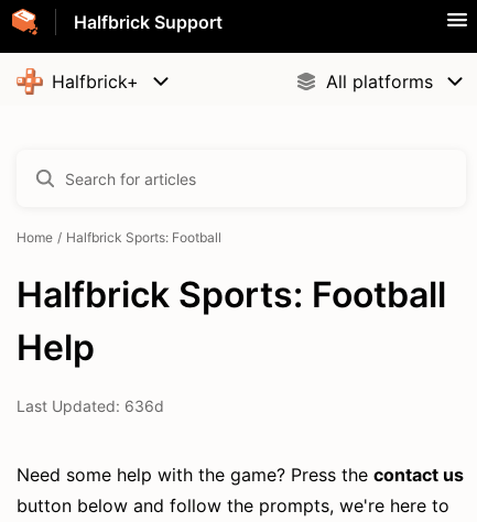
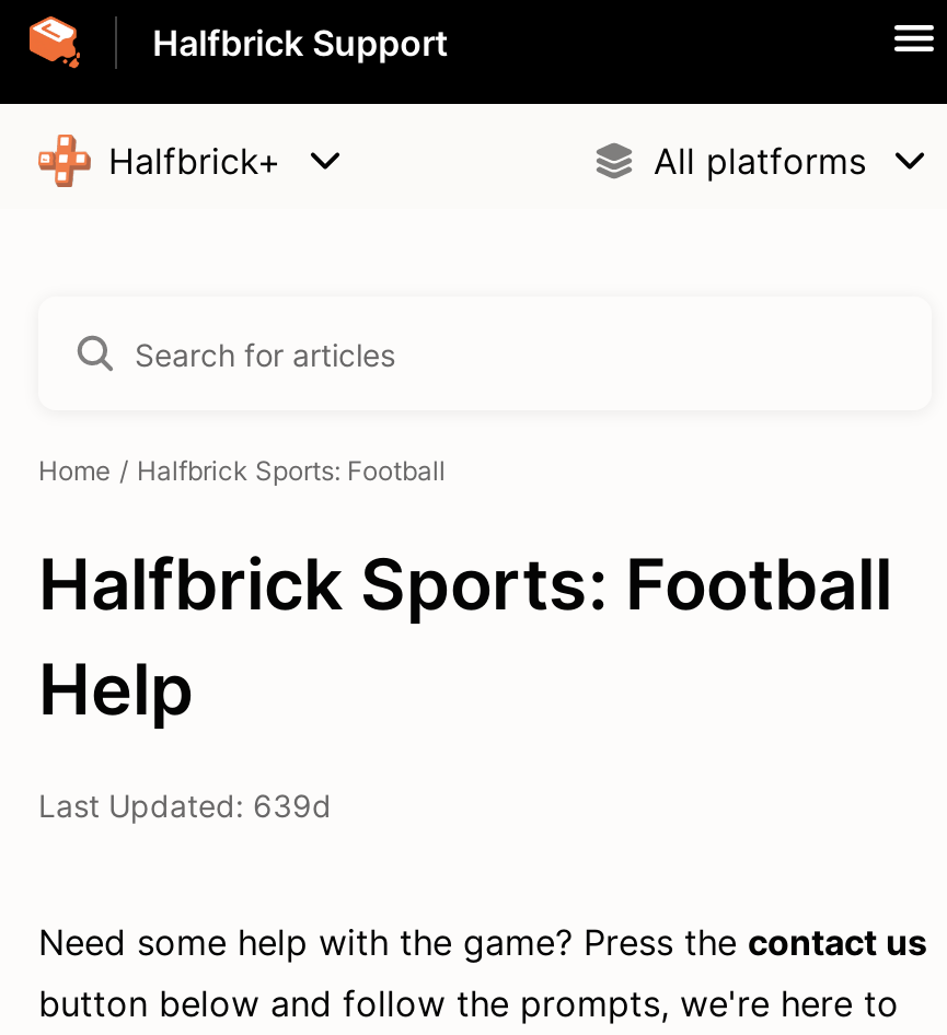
- Last Updated: 636d
+ Last Updated: 639d
